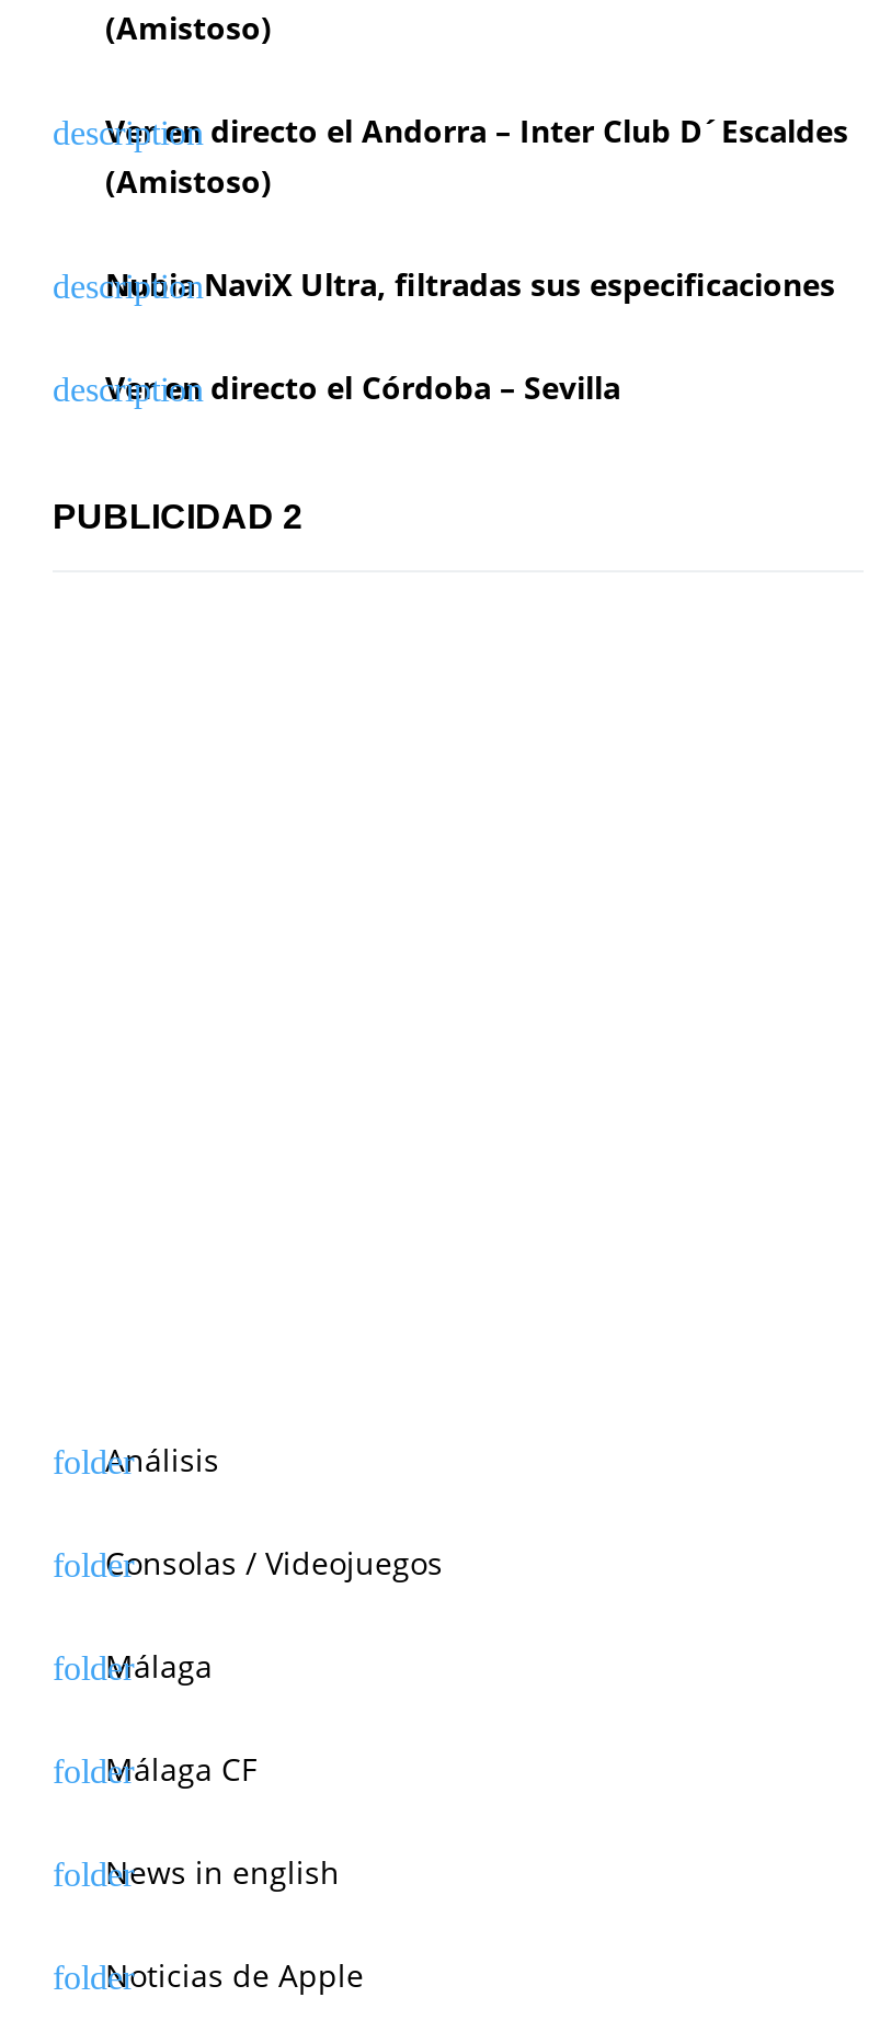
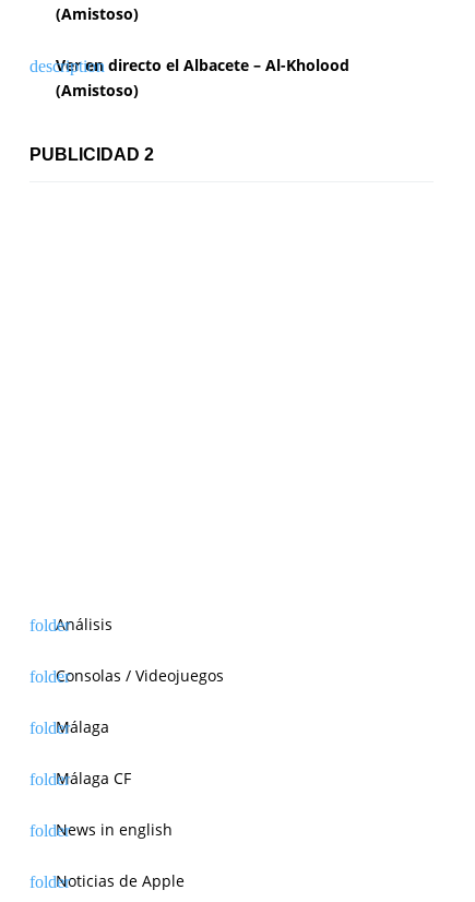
- Ver en directo el Andorra – Inter Club D´Escaldes
+ Ver en directo el Albacete – Al-Kholood

- Nubia NaviX Ultra, filtradas sus especificaciones
- Ver en directo el Córdoba – Sevilla
